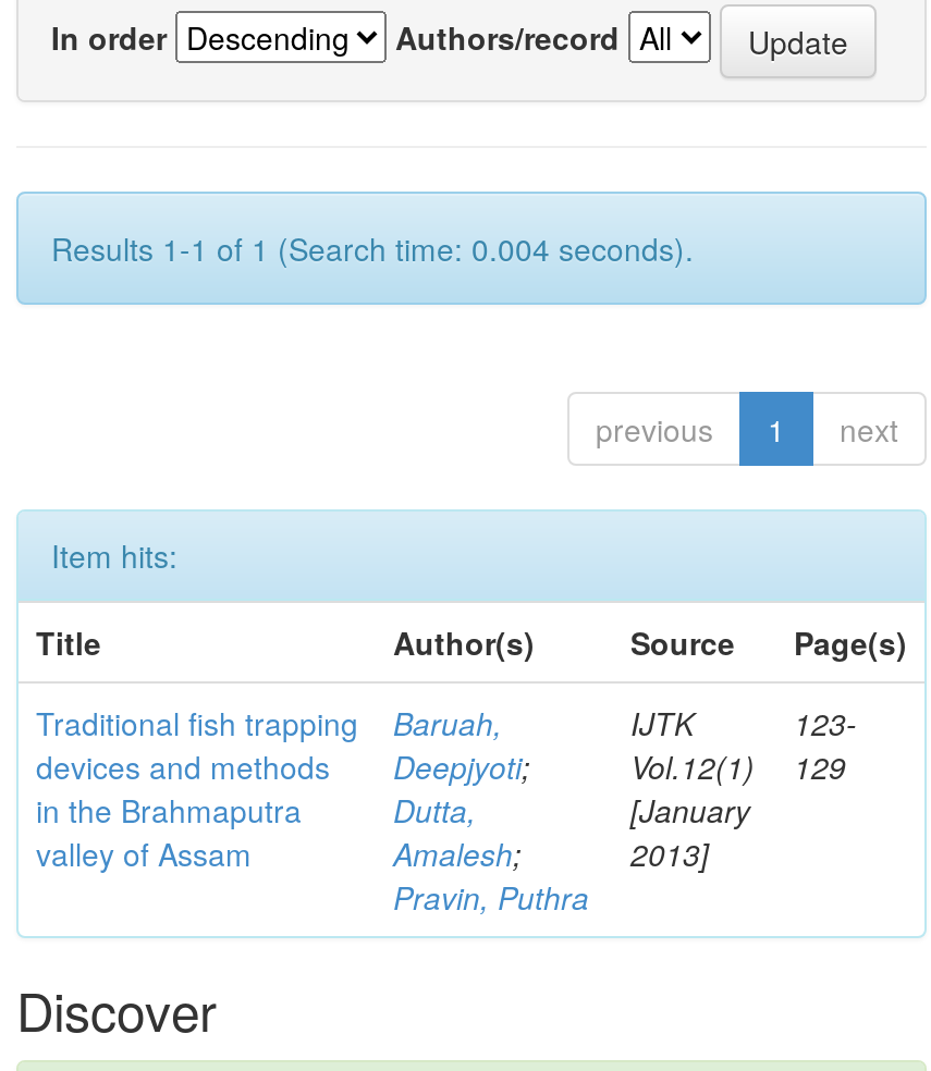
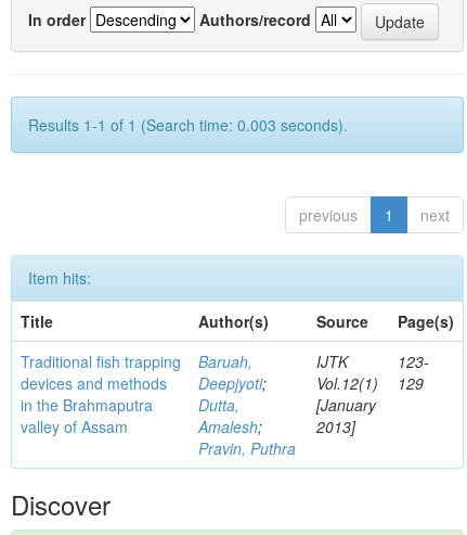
- Results 1-1 of 1 (Search time: 0.004 seconds).
+ Results 1-1 of 1 (Search time: 0.003 seconds).
